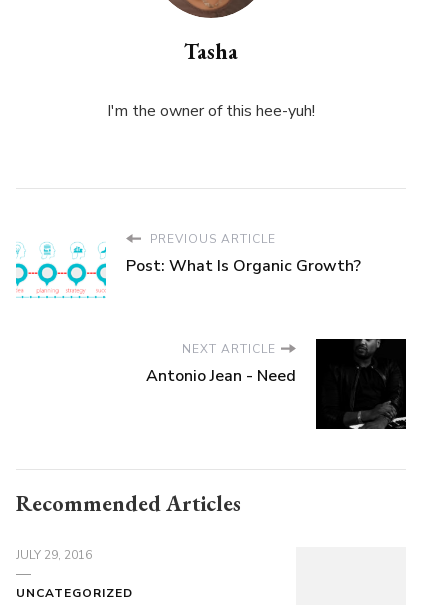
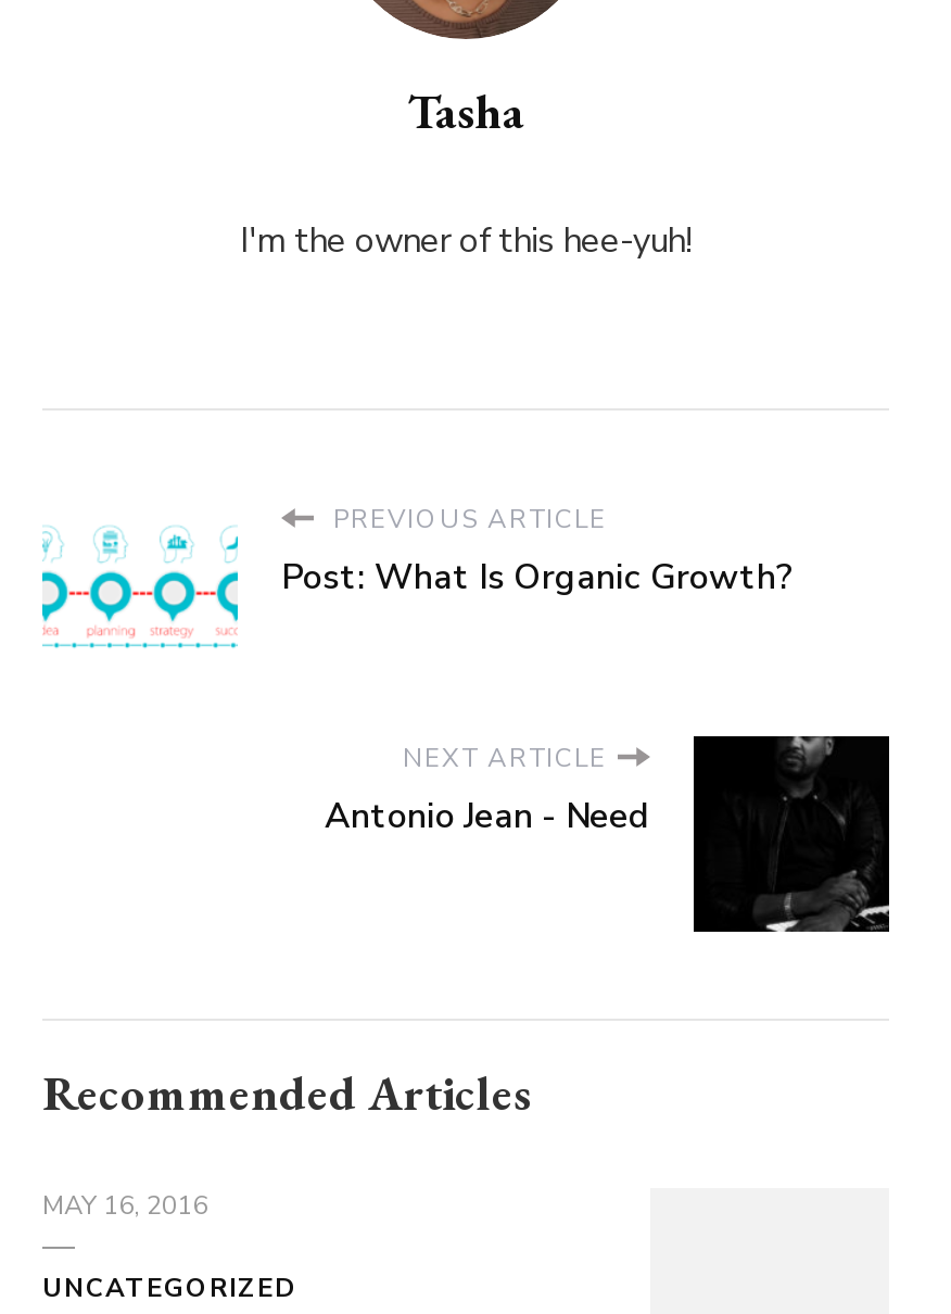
- JULY 29, 2016
+ MAY 16, 2016
